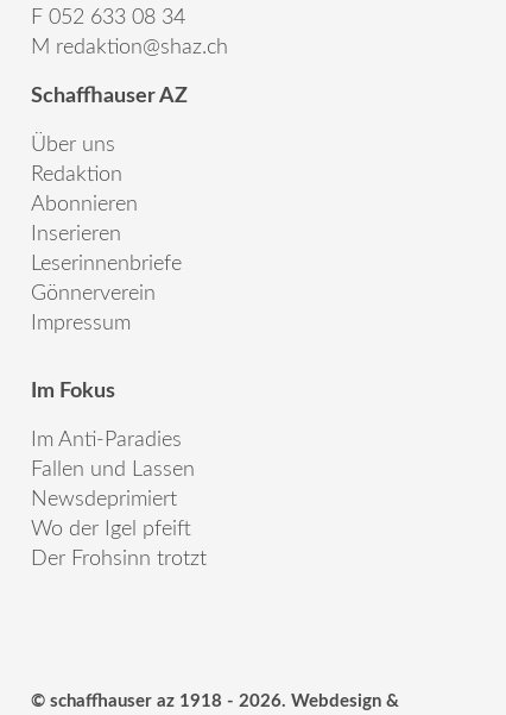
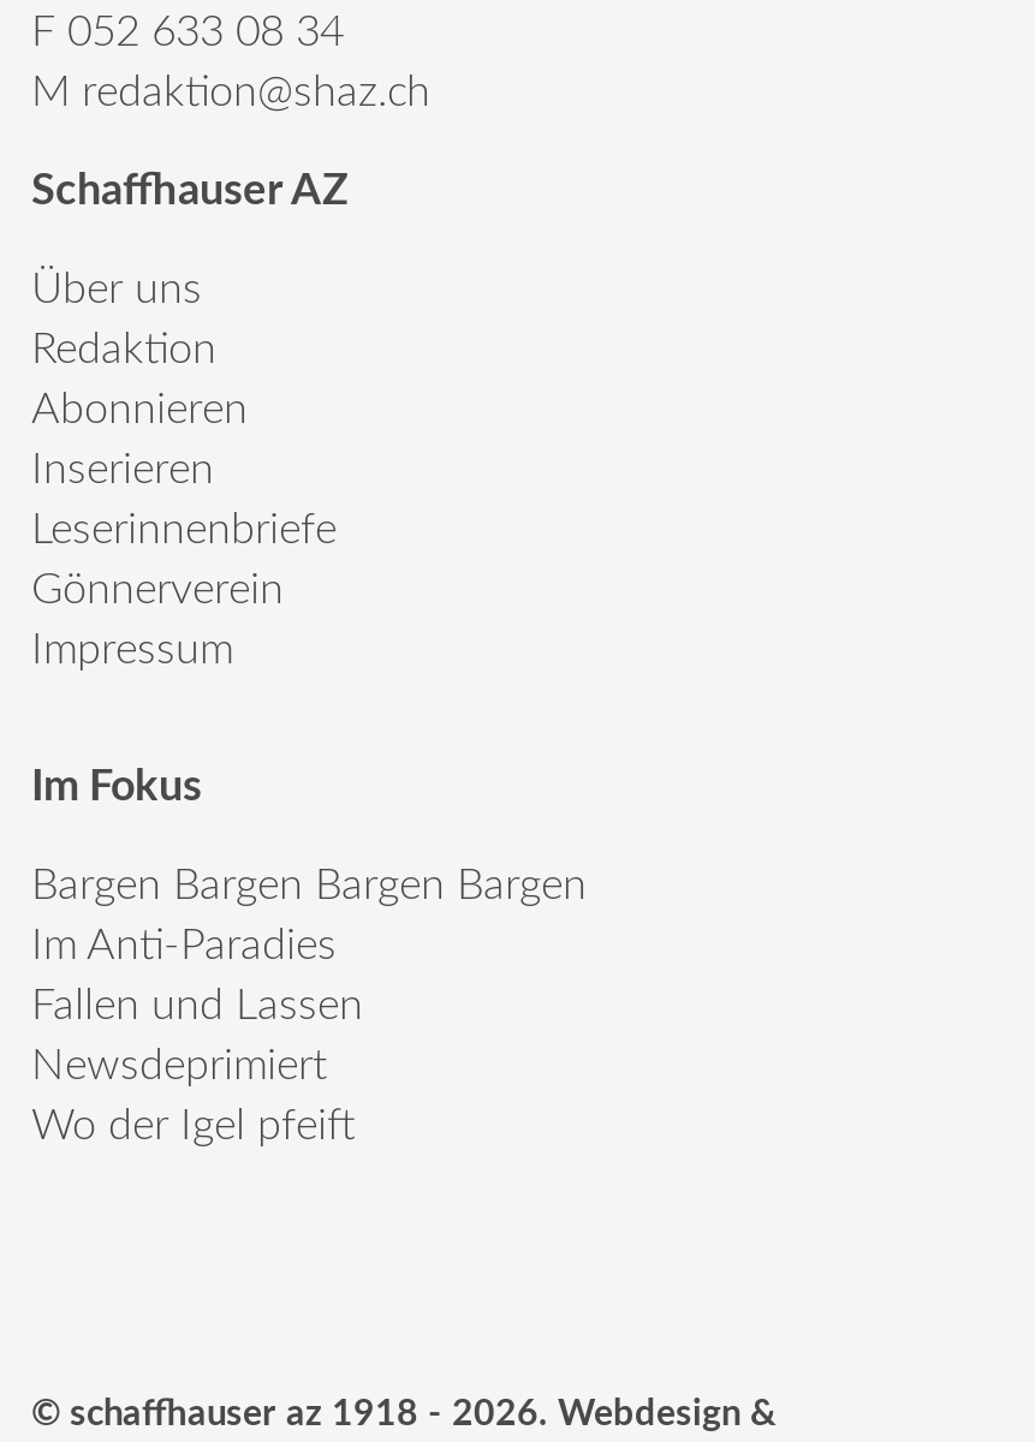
+ Bargen Bargen Bargen Bargen

moved down: Im Anti-Paradies | Fallen und Lassen | Newsdeprimiert | Wo der Igel pfeift

- Der Frohsinn trotzt
